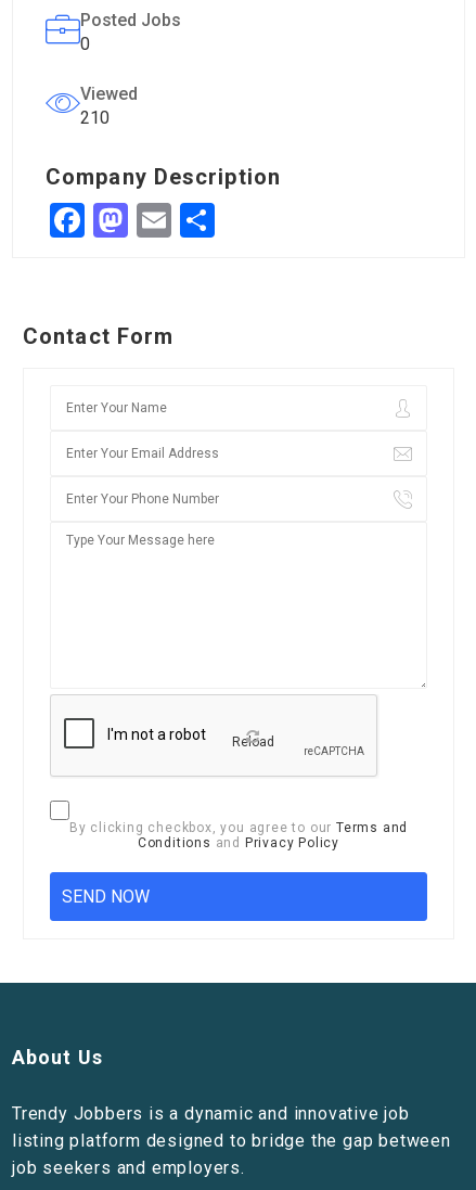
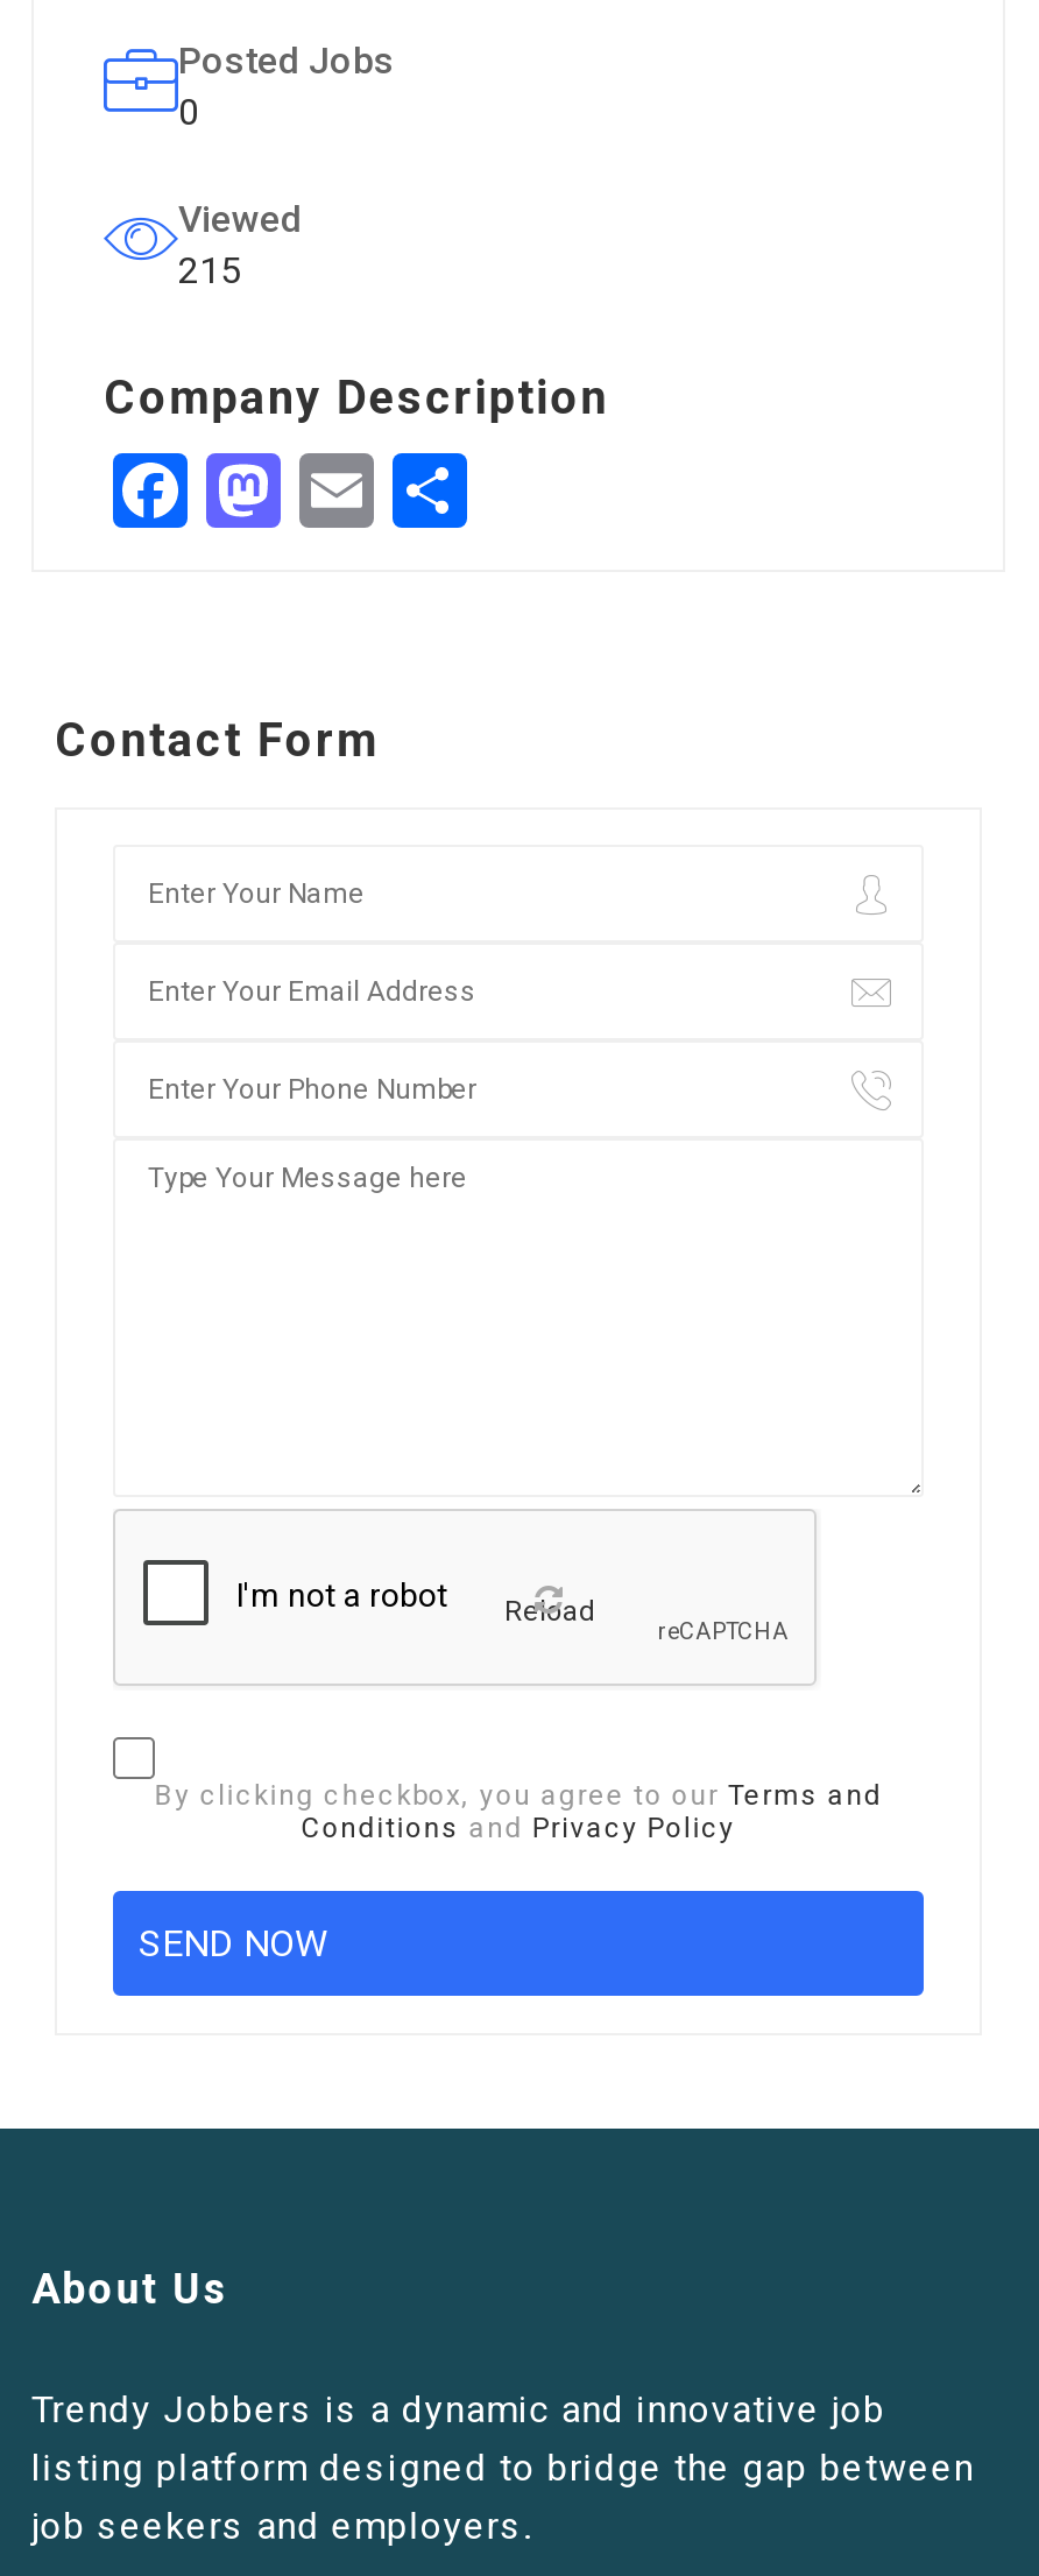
- 210
+ 215
